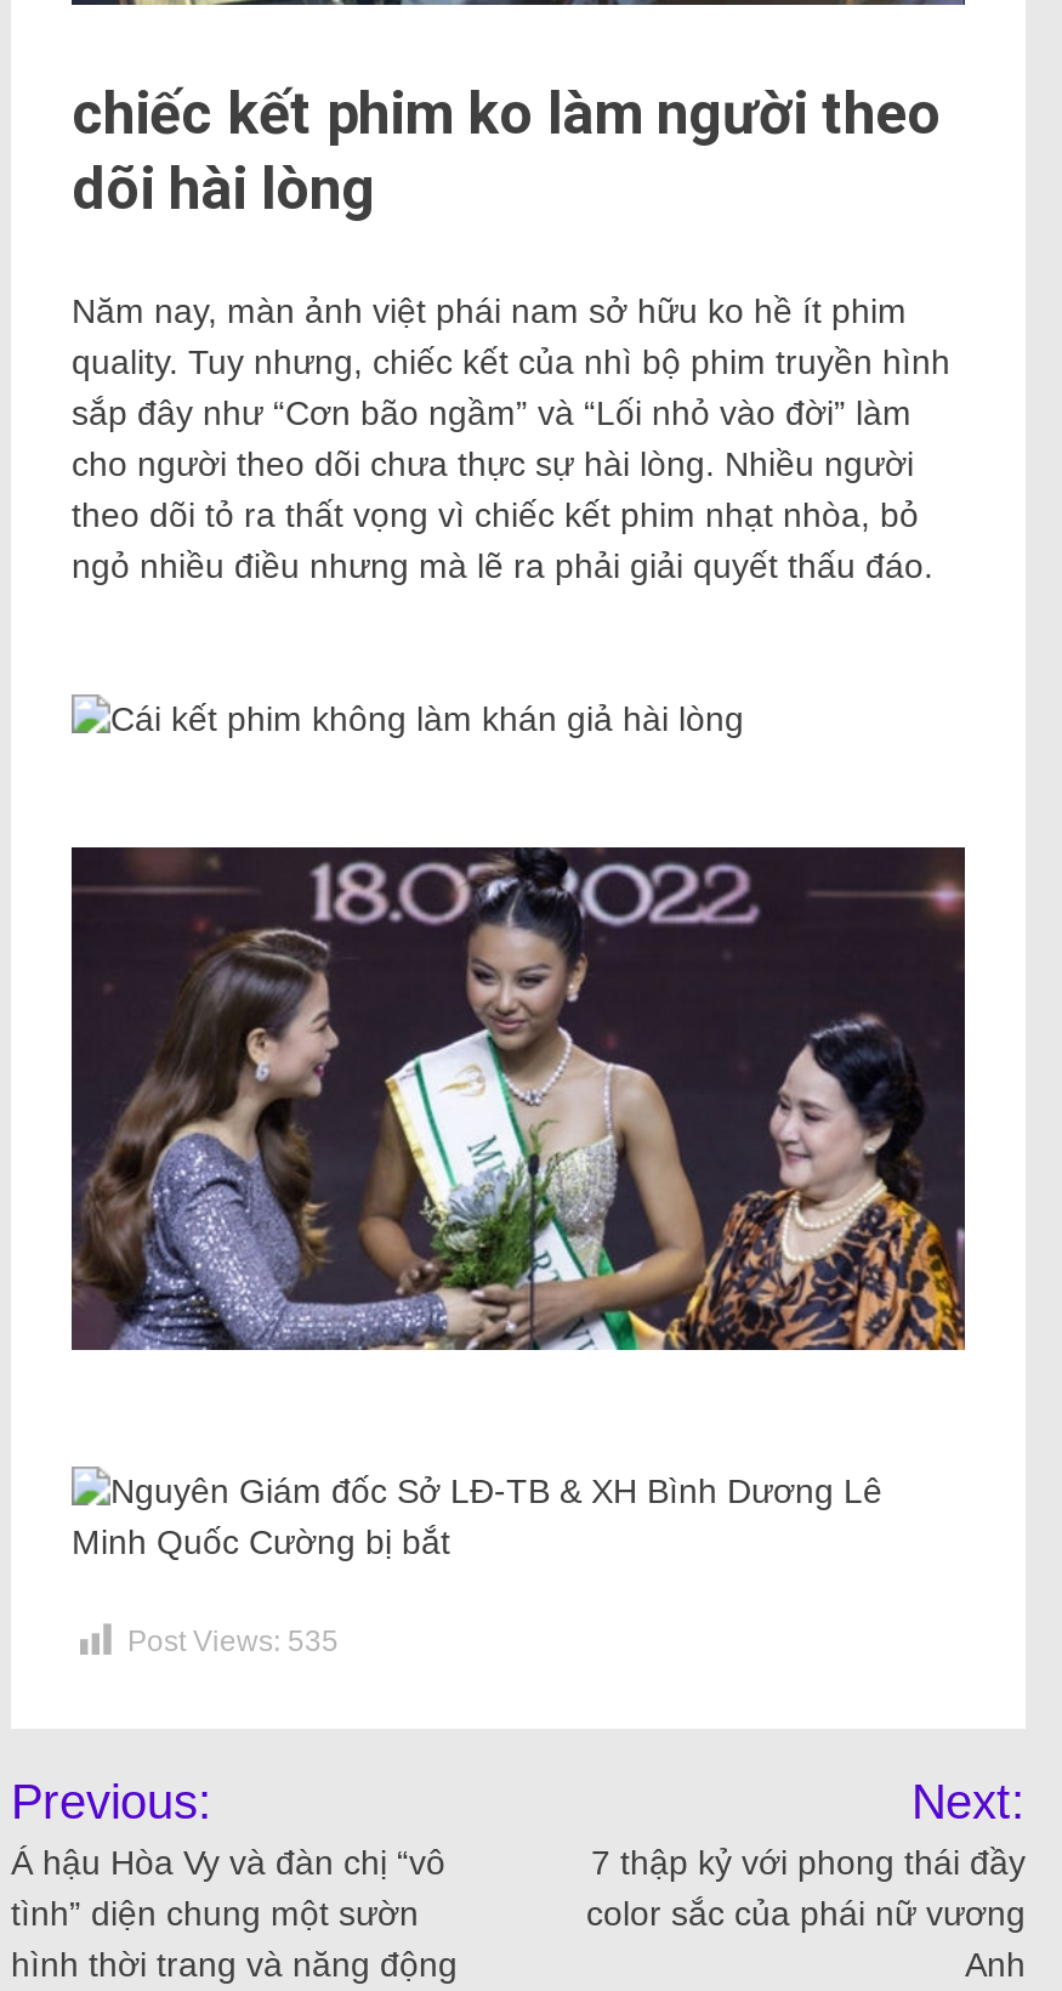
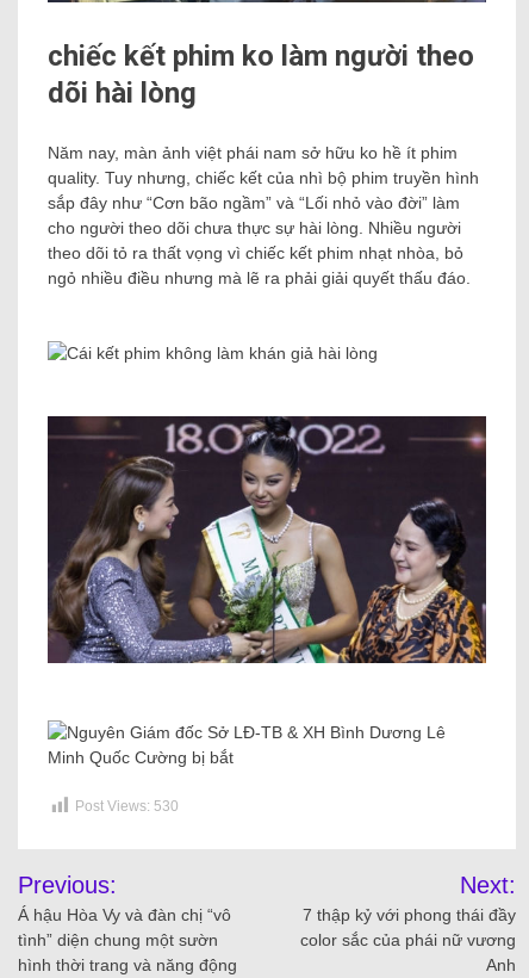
- Post Views: 535
+ Post Views: 530
